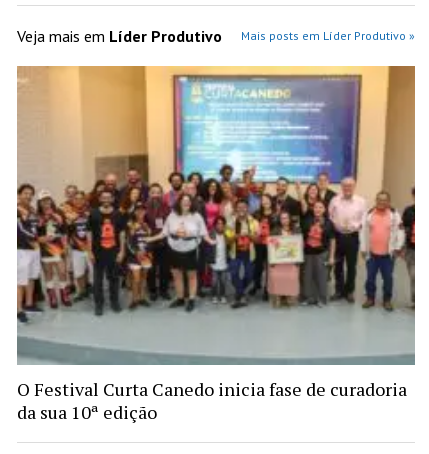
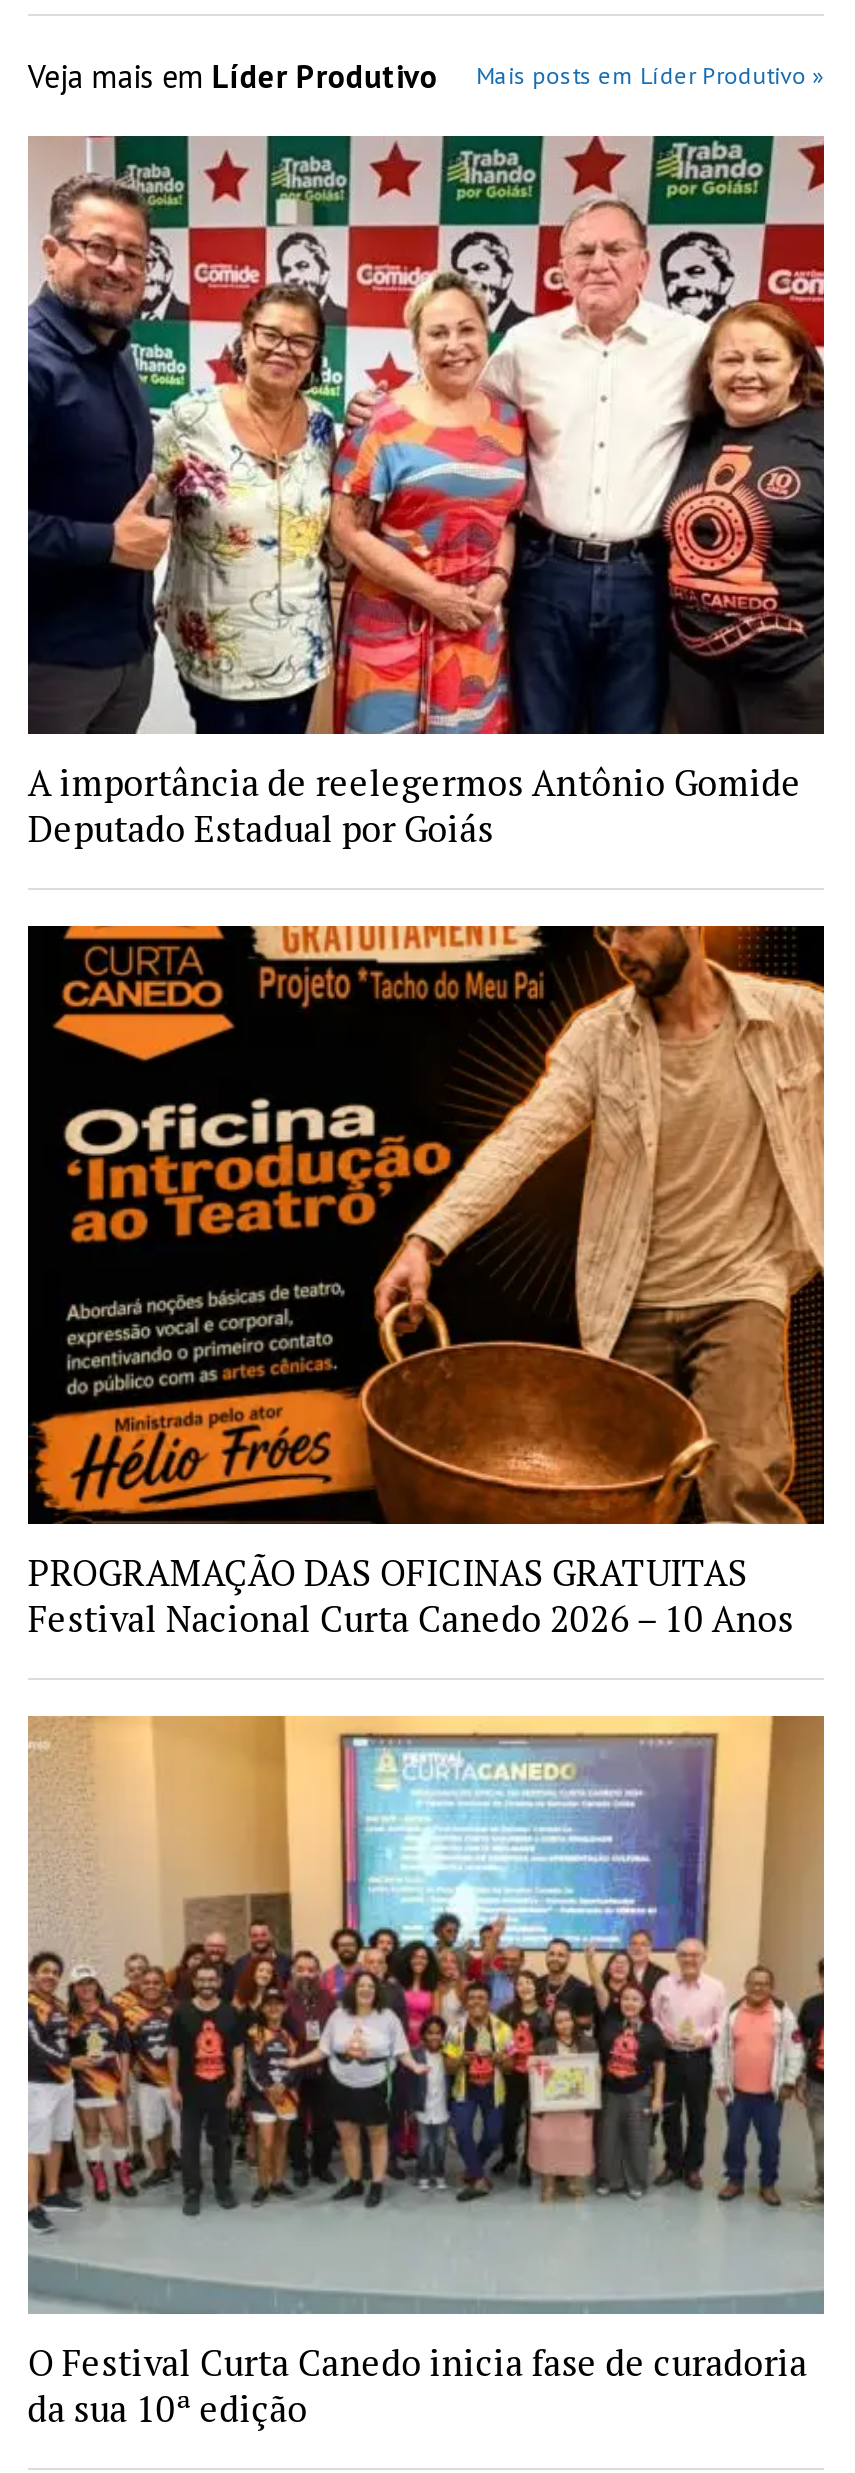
+ [image]
+ A importância de reelegermos Antônio Gomide
+ Deputado Estadual por Goiás

+ [image]
+ PROGRAMAÇÃO DAS OFICINAS GRATUITAS
+ Festival Nacional Curta Canedo 2026 – 10 Anos
